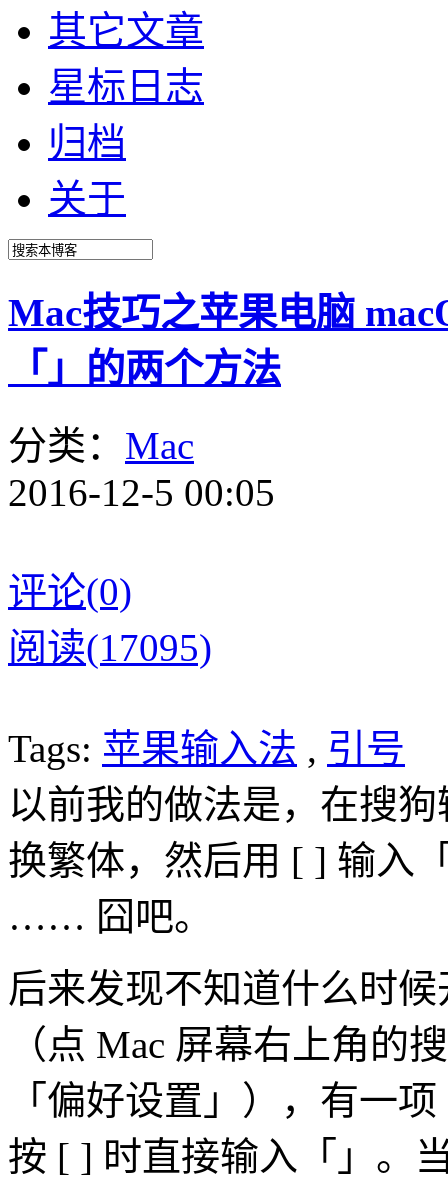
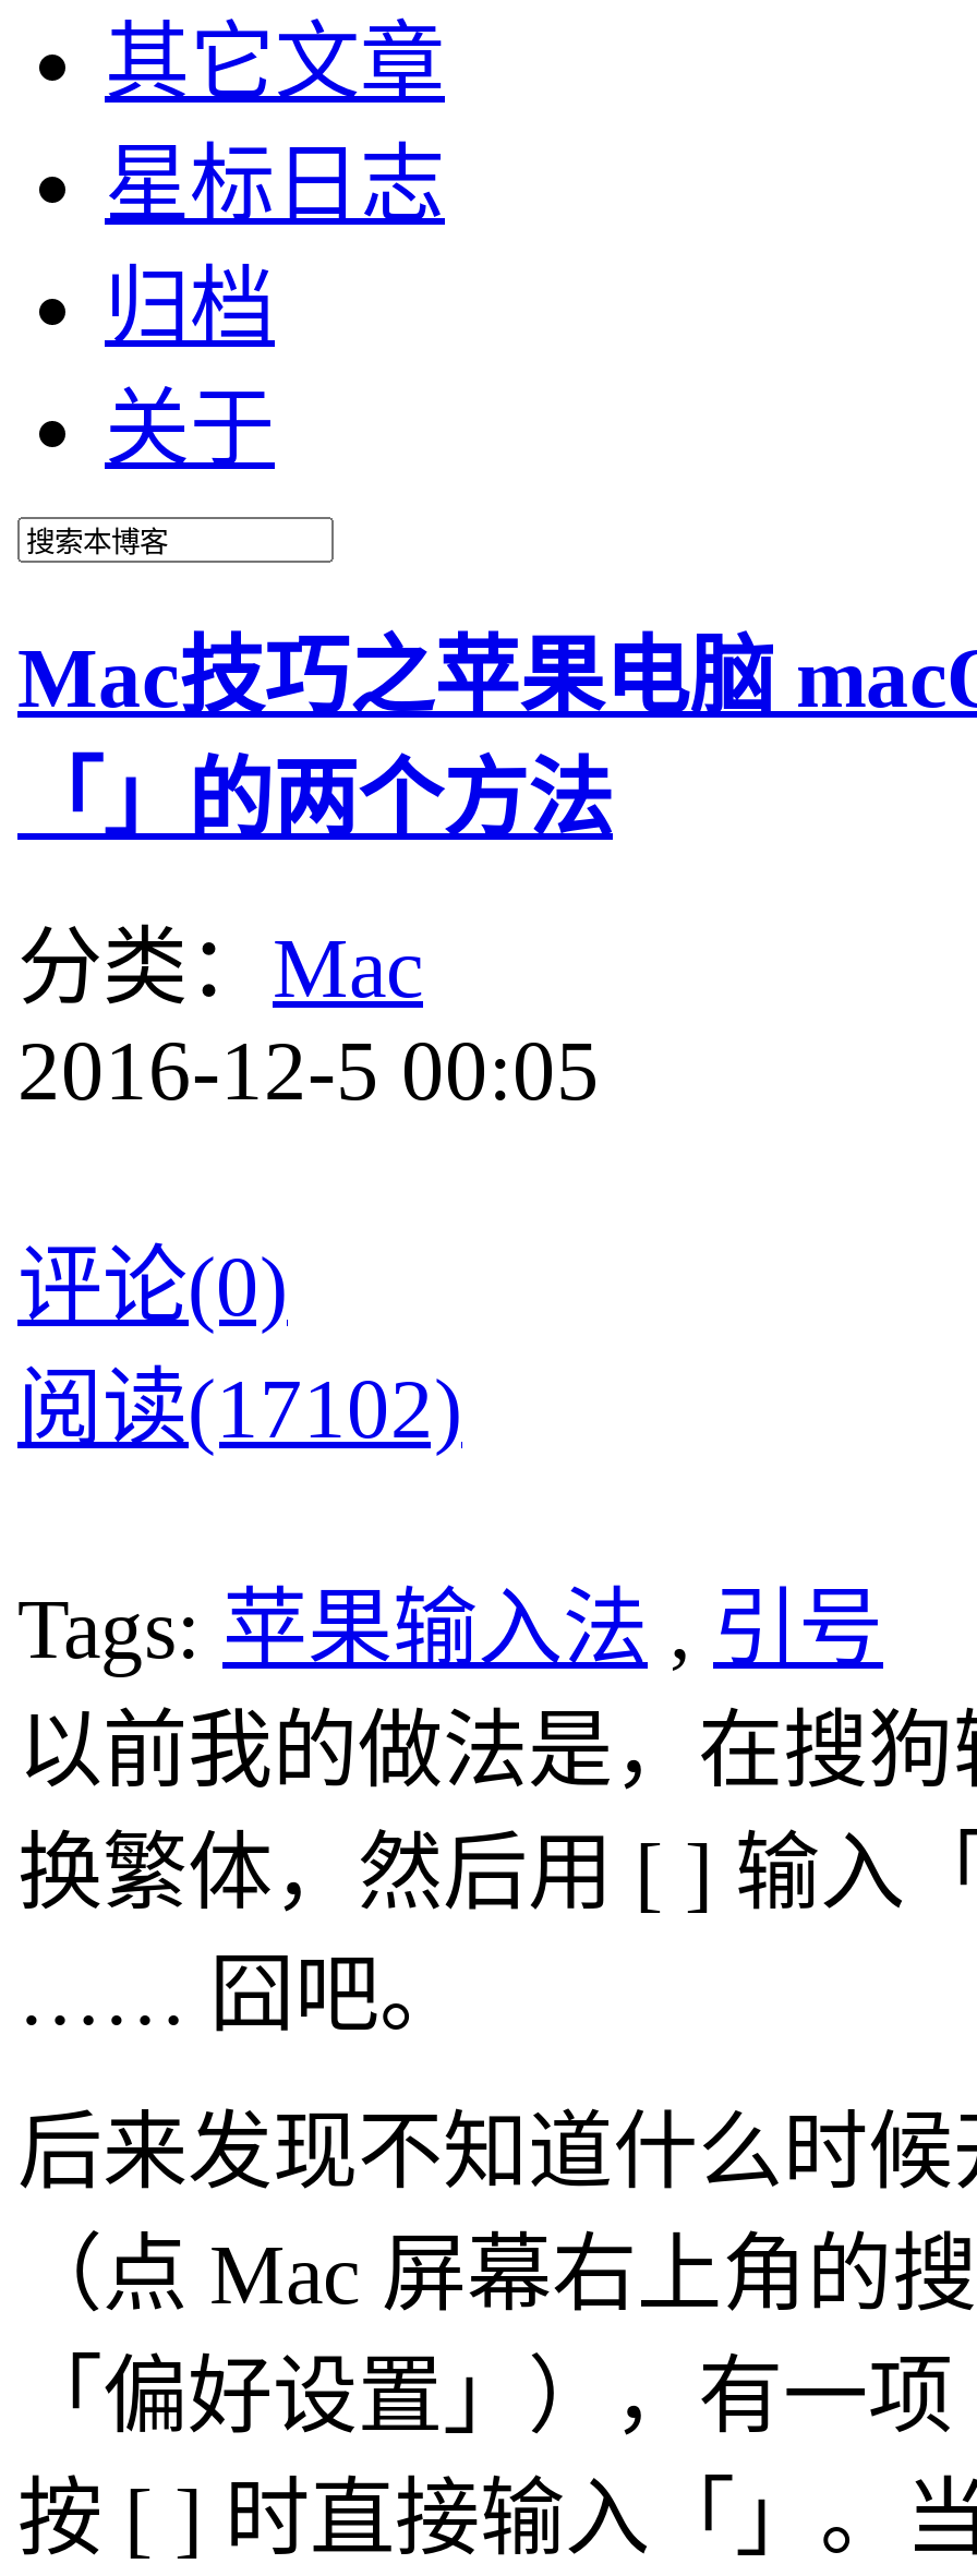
- 阅读(17095)
+ 阅读(17102)
